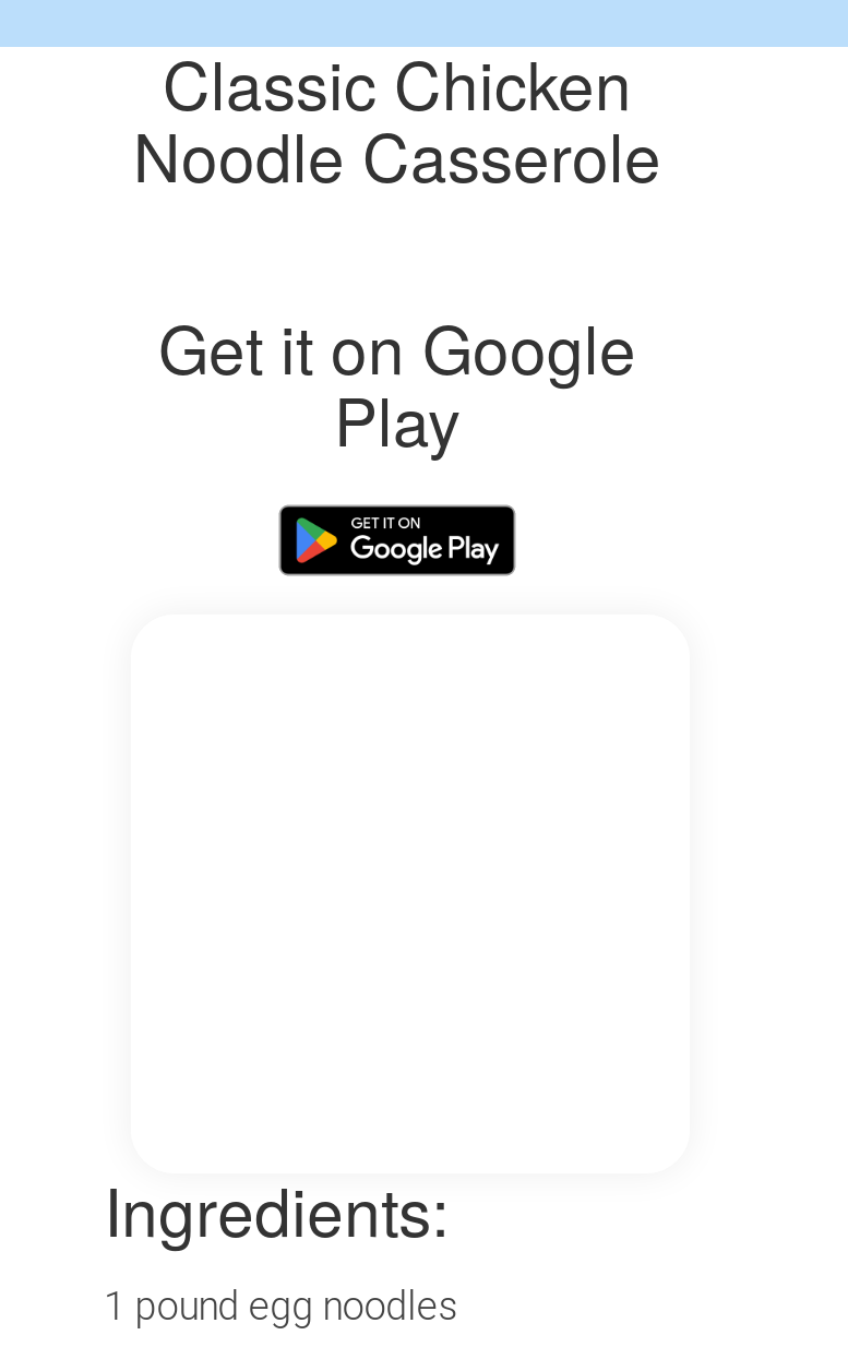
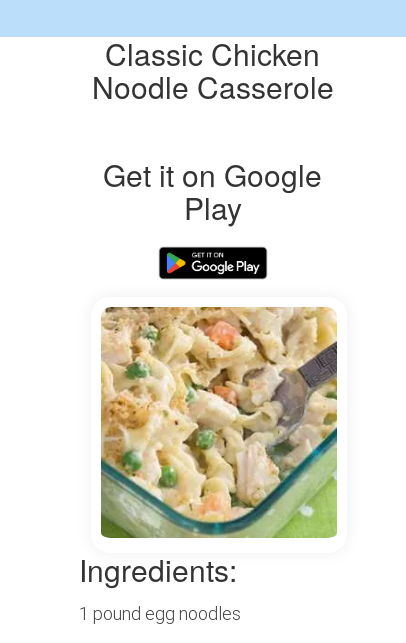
+ [image]
